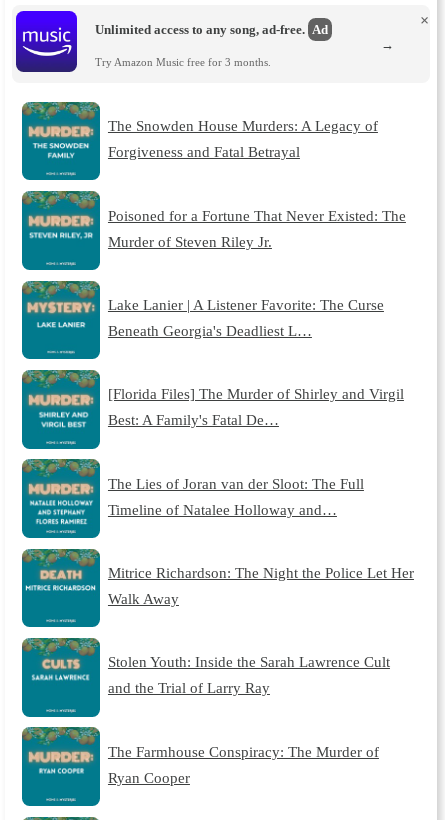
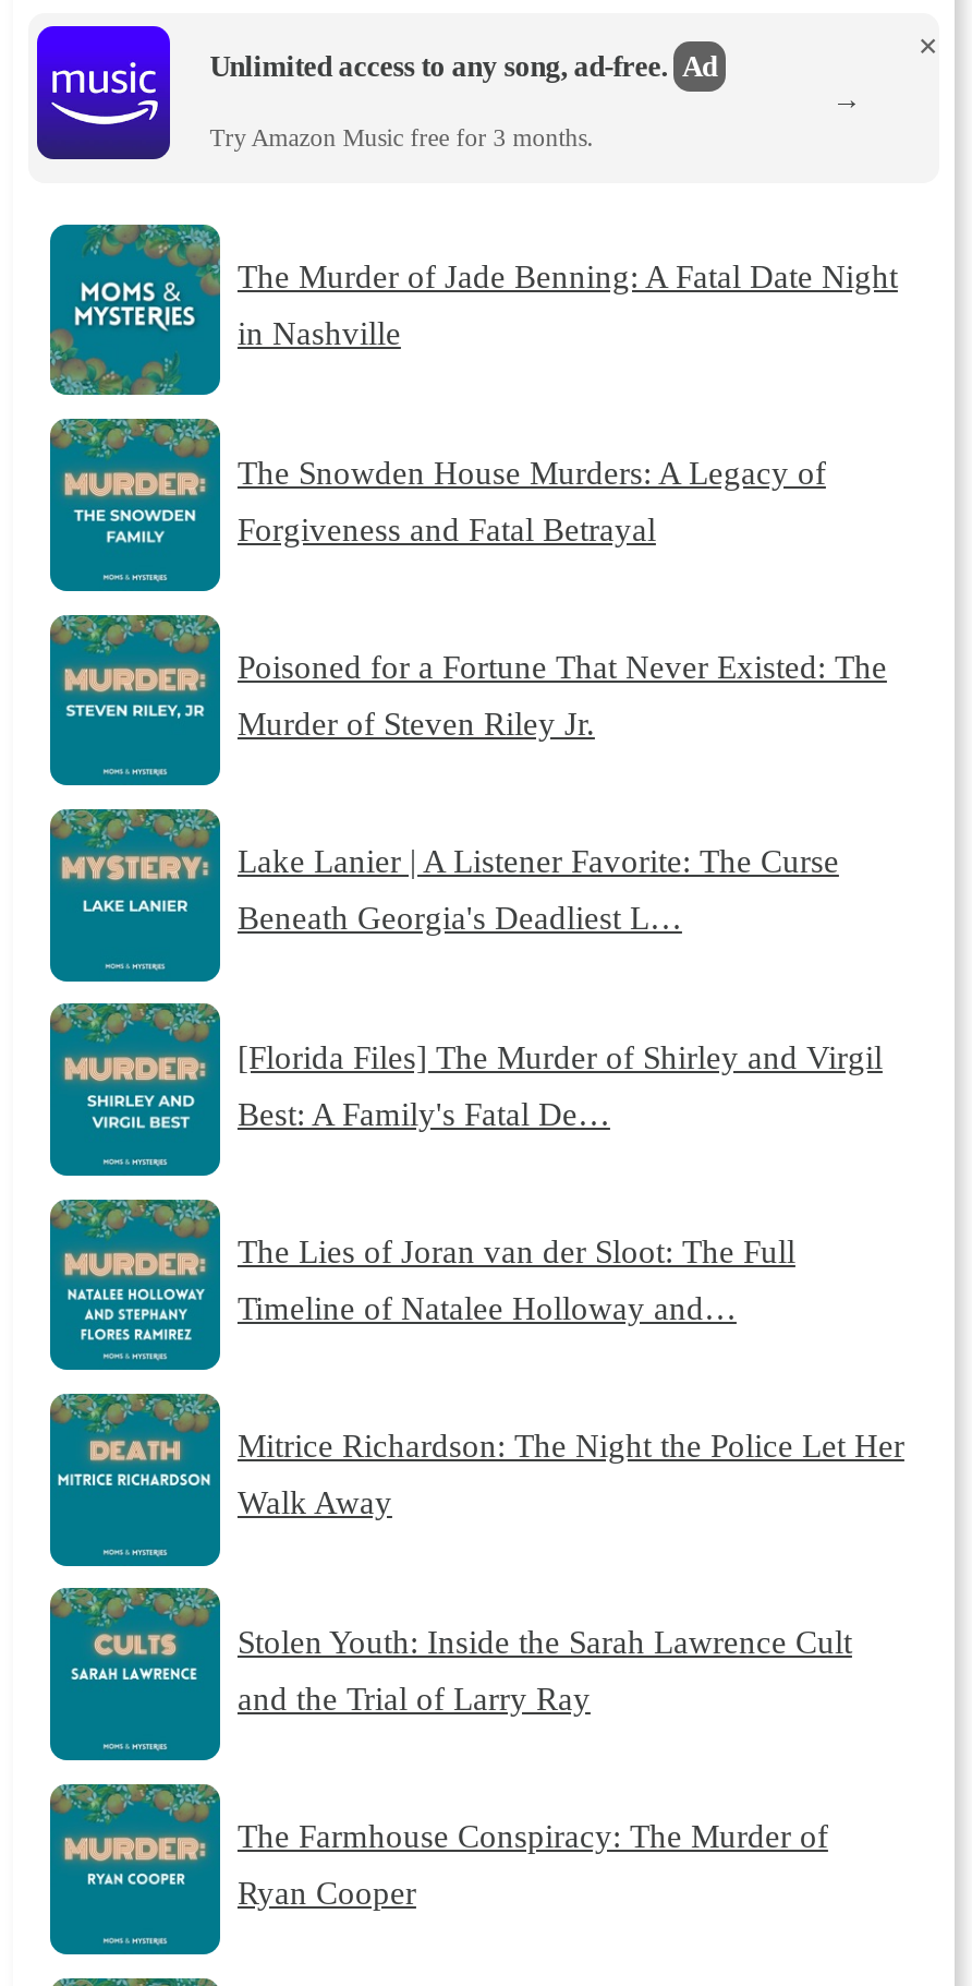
+ [image]
+ The Murder of Jade Benning: A Fatal Date Night
+ in Nashville
